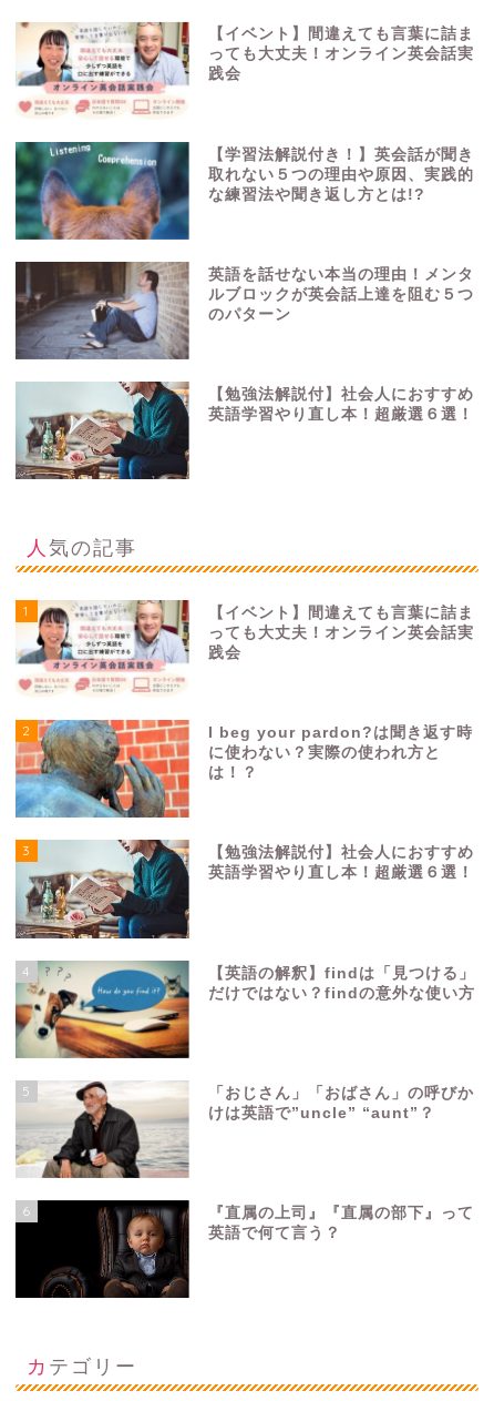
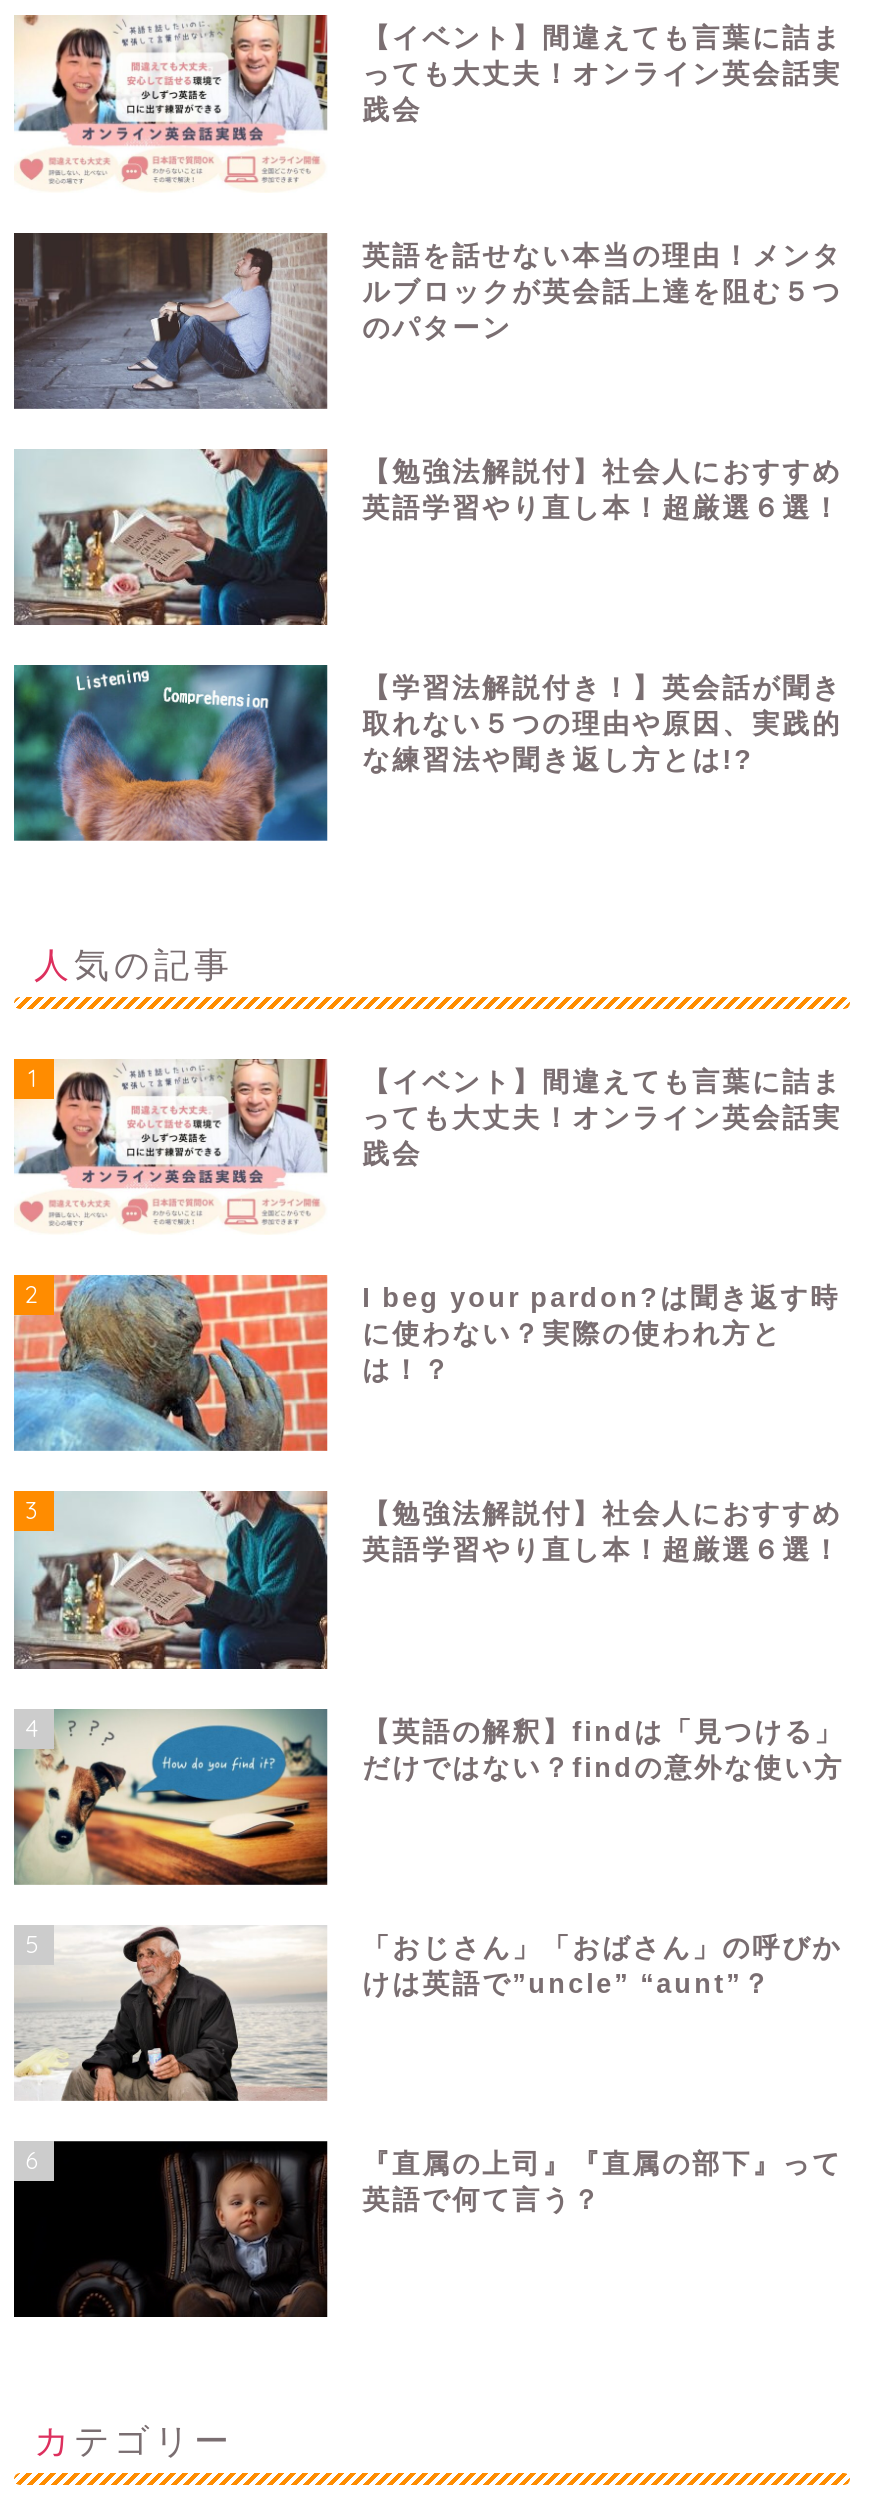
moved down: [image] | 【学習法解説付き！】英会話が聞き | 取れない５つの理由や原因、実践的 | な練習法や聞き返し方とは!?

moved up: [image] | 英語を話せない本当の理由！メンタ | ルブロックが英会話上達を阻む５つ | のパターン | 【勉強法解説付】社会人におすすめ | 英語学習やり直し本！超厳選６選！

moved up: [image]
